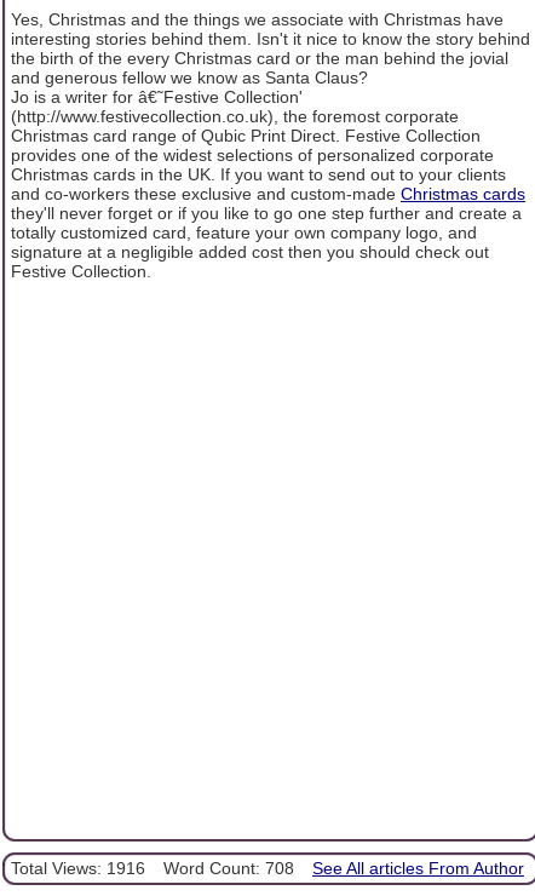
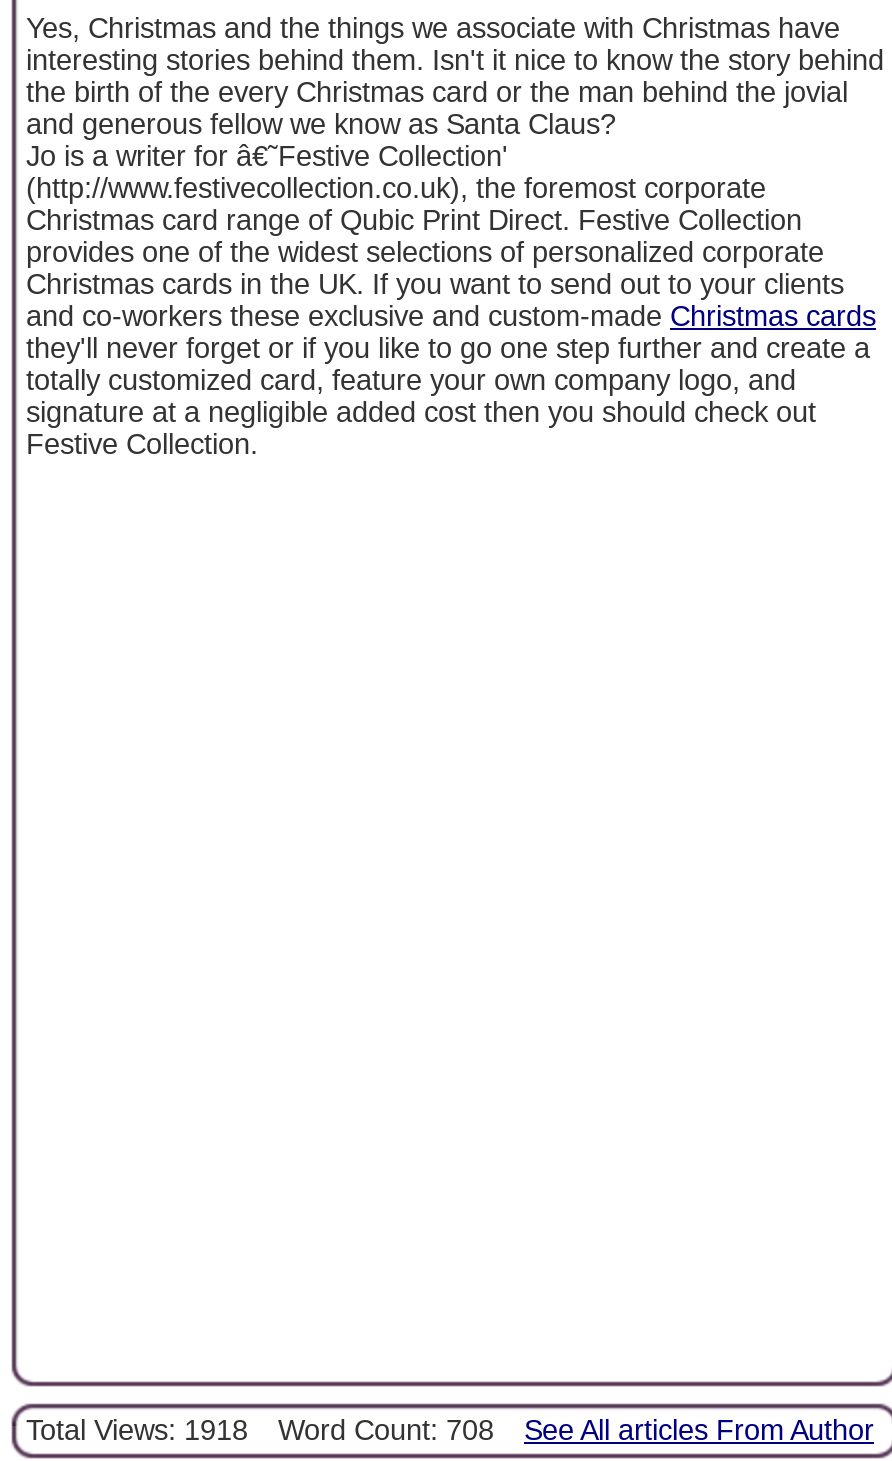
- Total Views: 1916 Word Count: 708 See All articles From Author
+ Total Views: 1918 Word Count: 708 See All articles From Author
